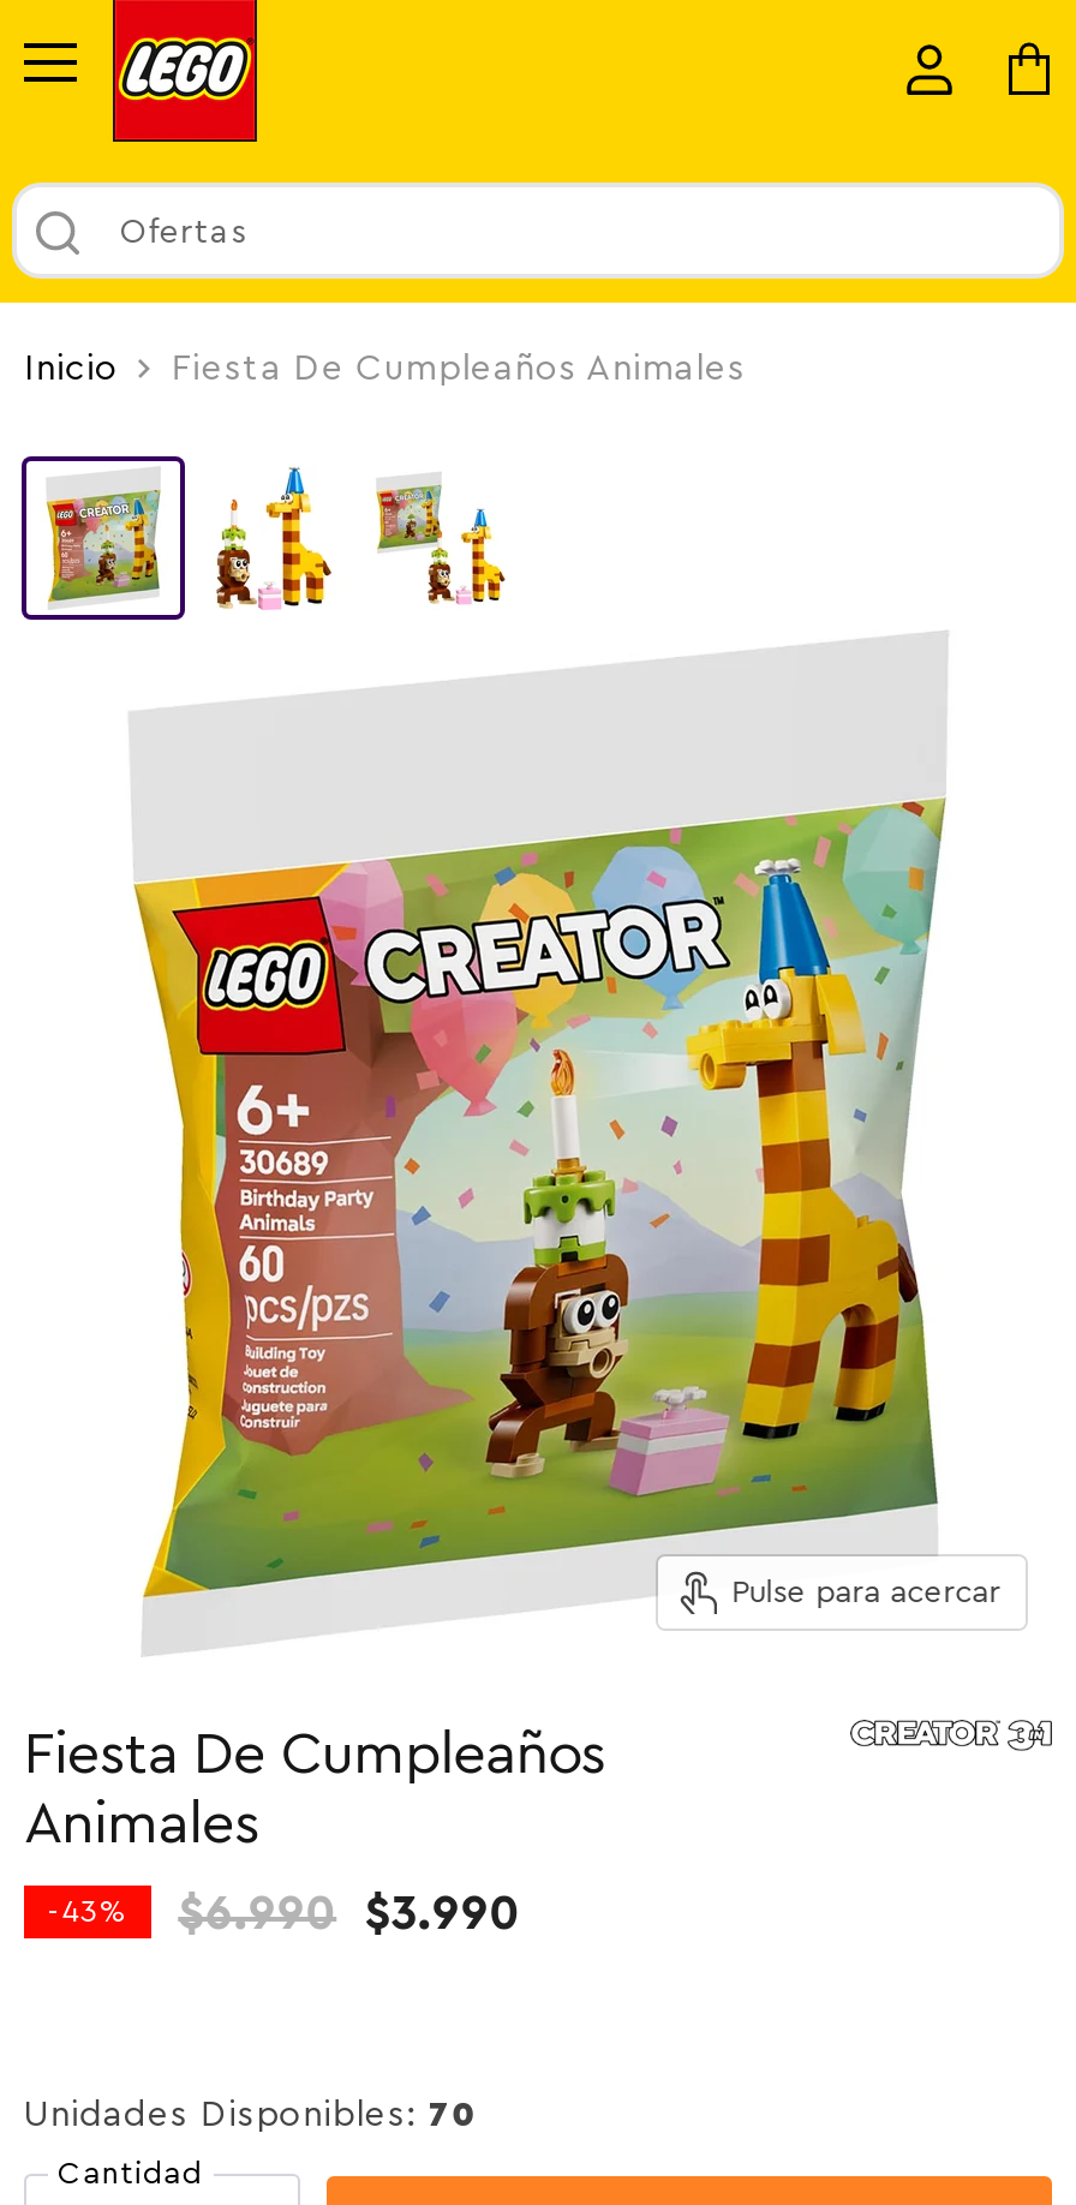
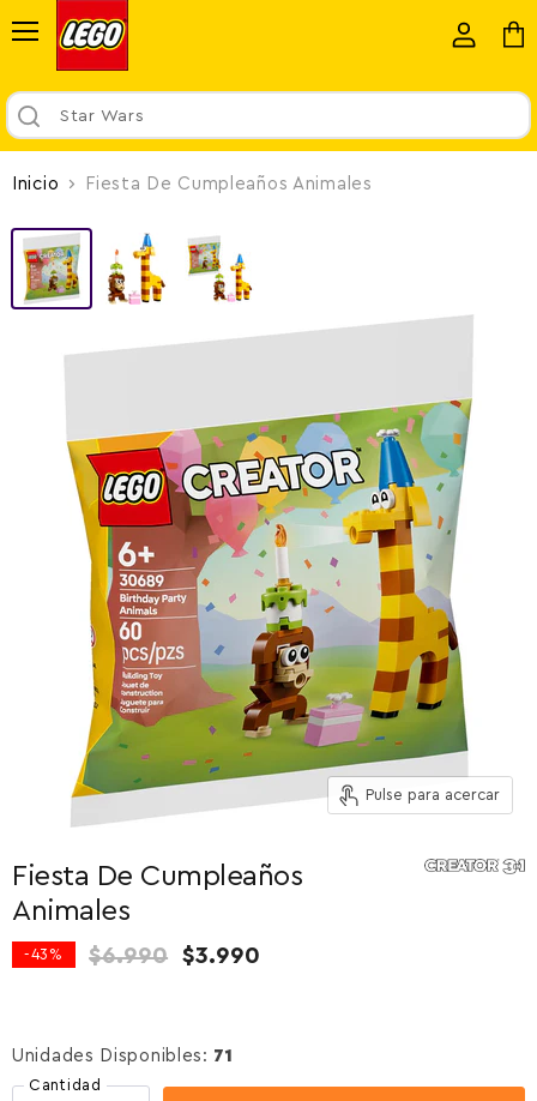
- Ofertas
+ Star Wars

- Unidades Disponibles: 70
+ Unidades Disponibles: 71
